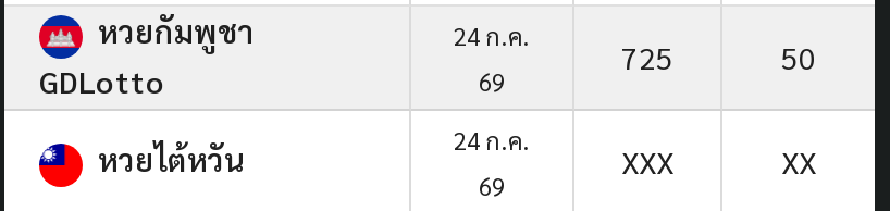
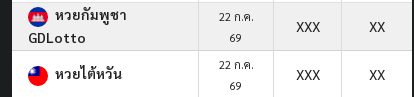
- 24 ก.ค.
+ 22 ก.ค.

- 725
- 50
+ XXX
+ XX

- 24 ก.ค.
+ 22 ก.ค.
